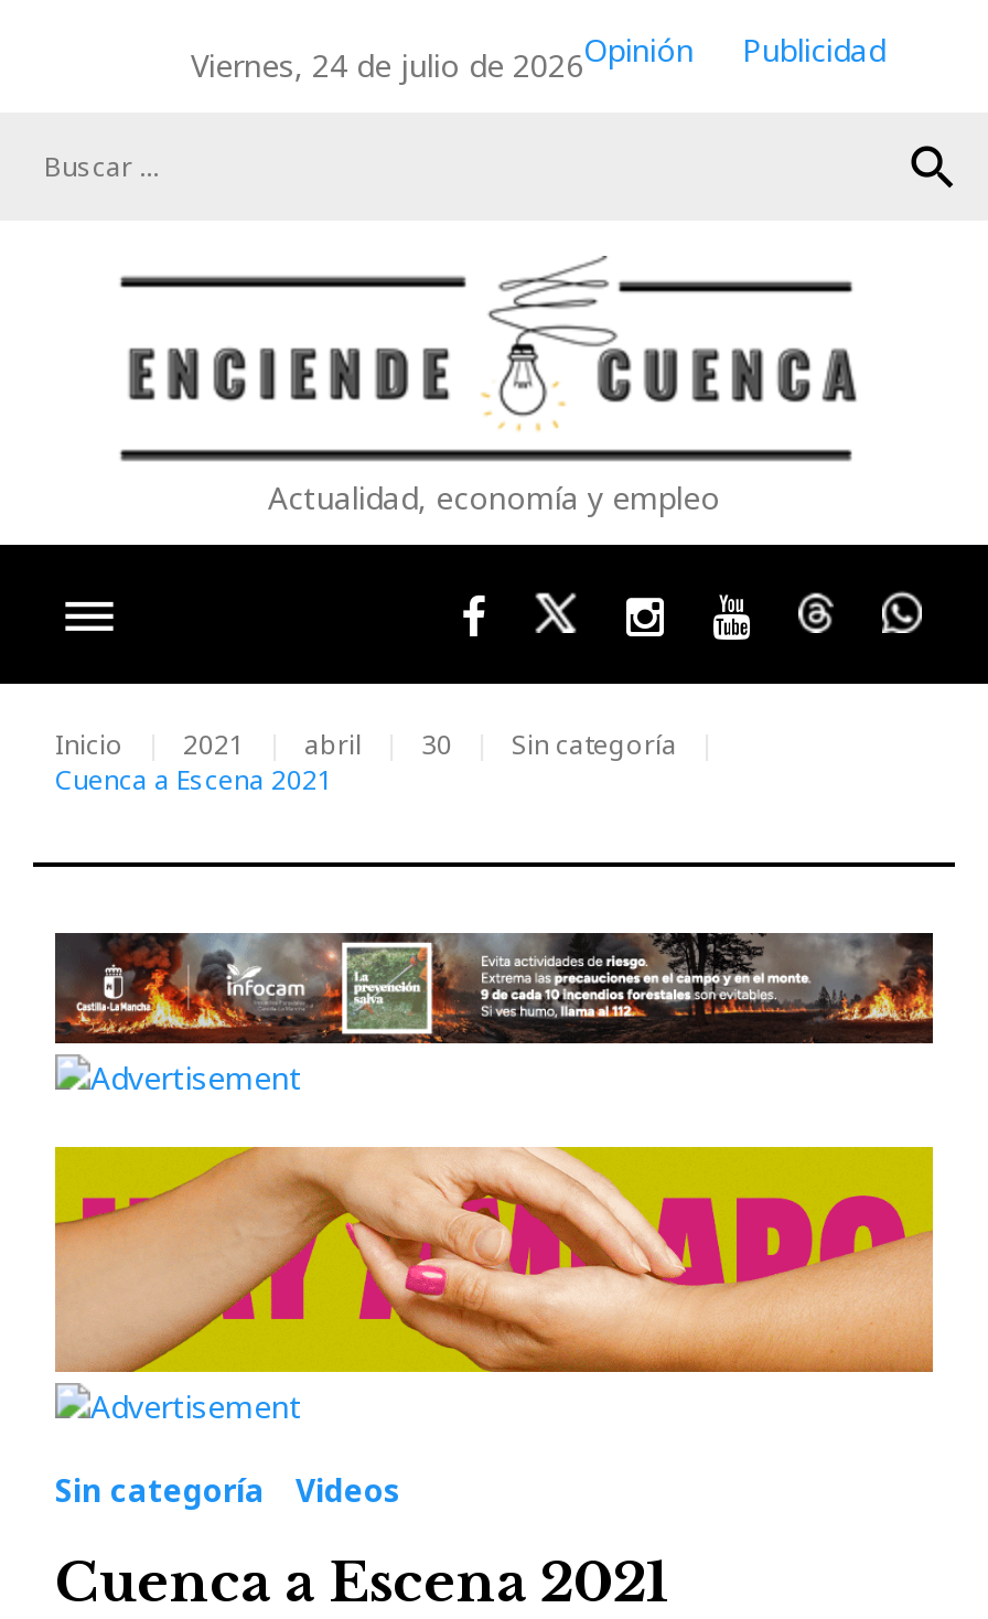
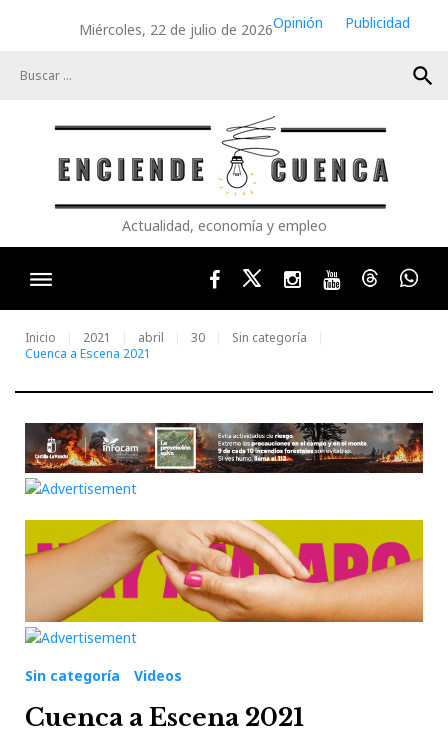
- Viernes, 24 de julio de 2026Opinión
+ Miércoles, 22 de julio de 2026Opinión
